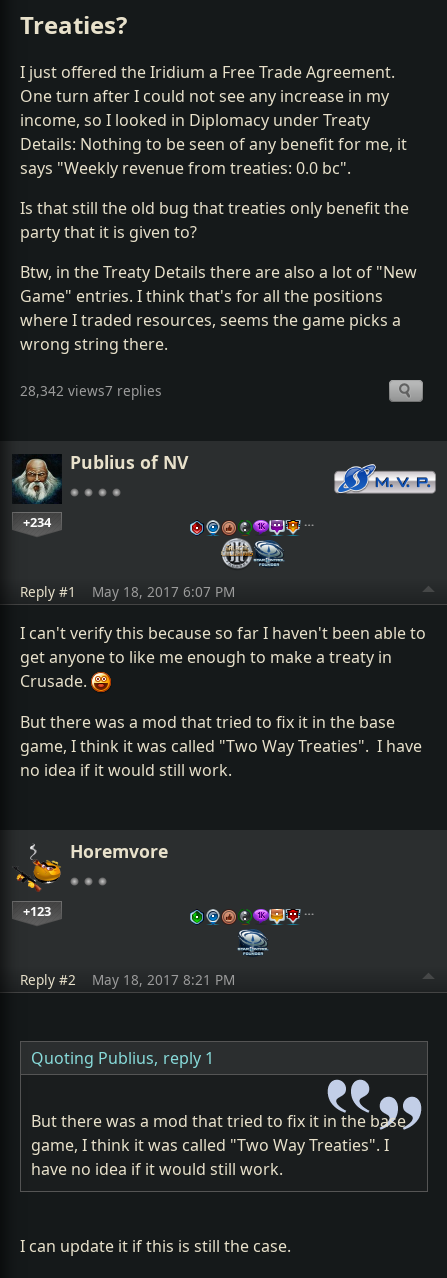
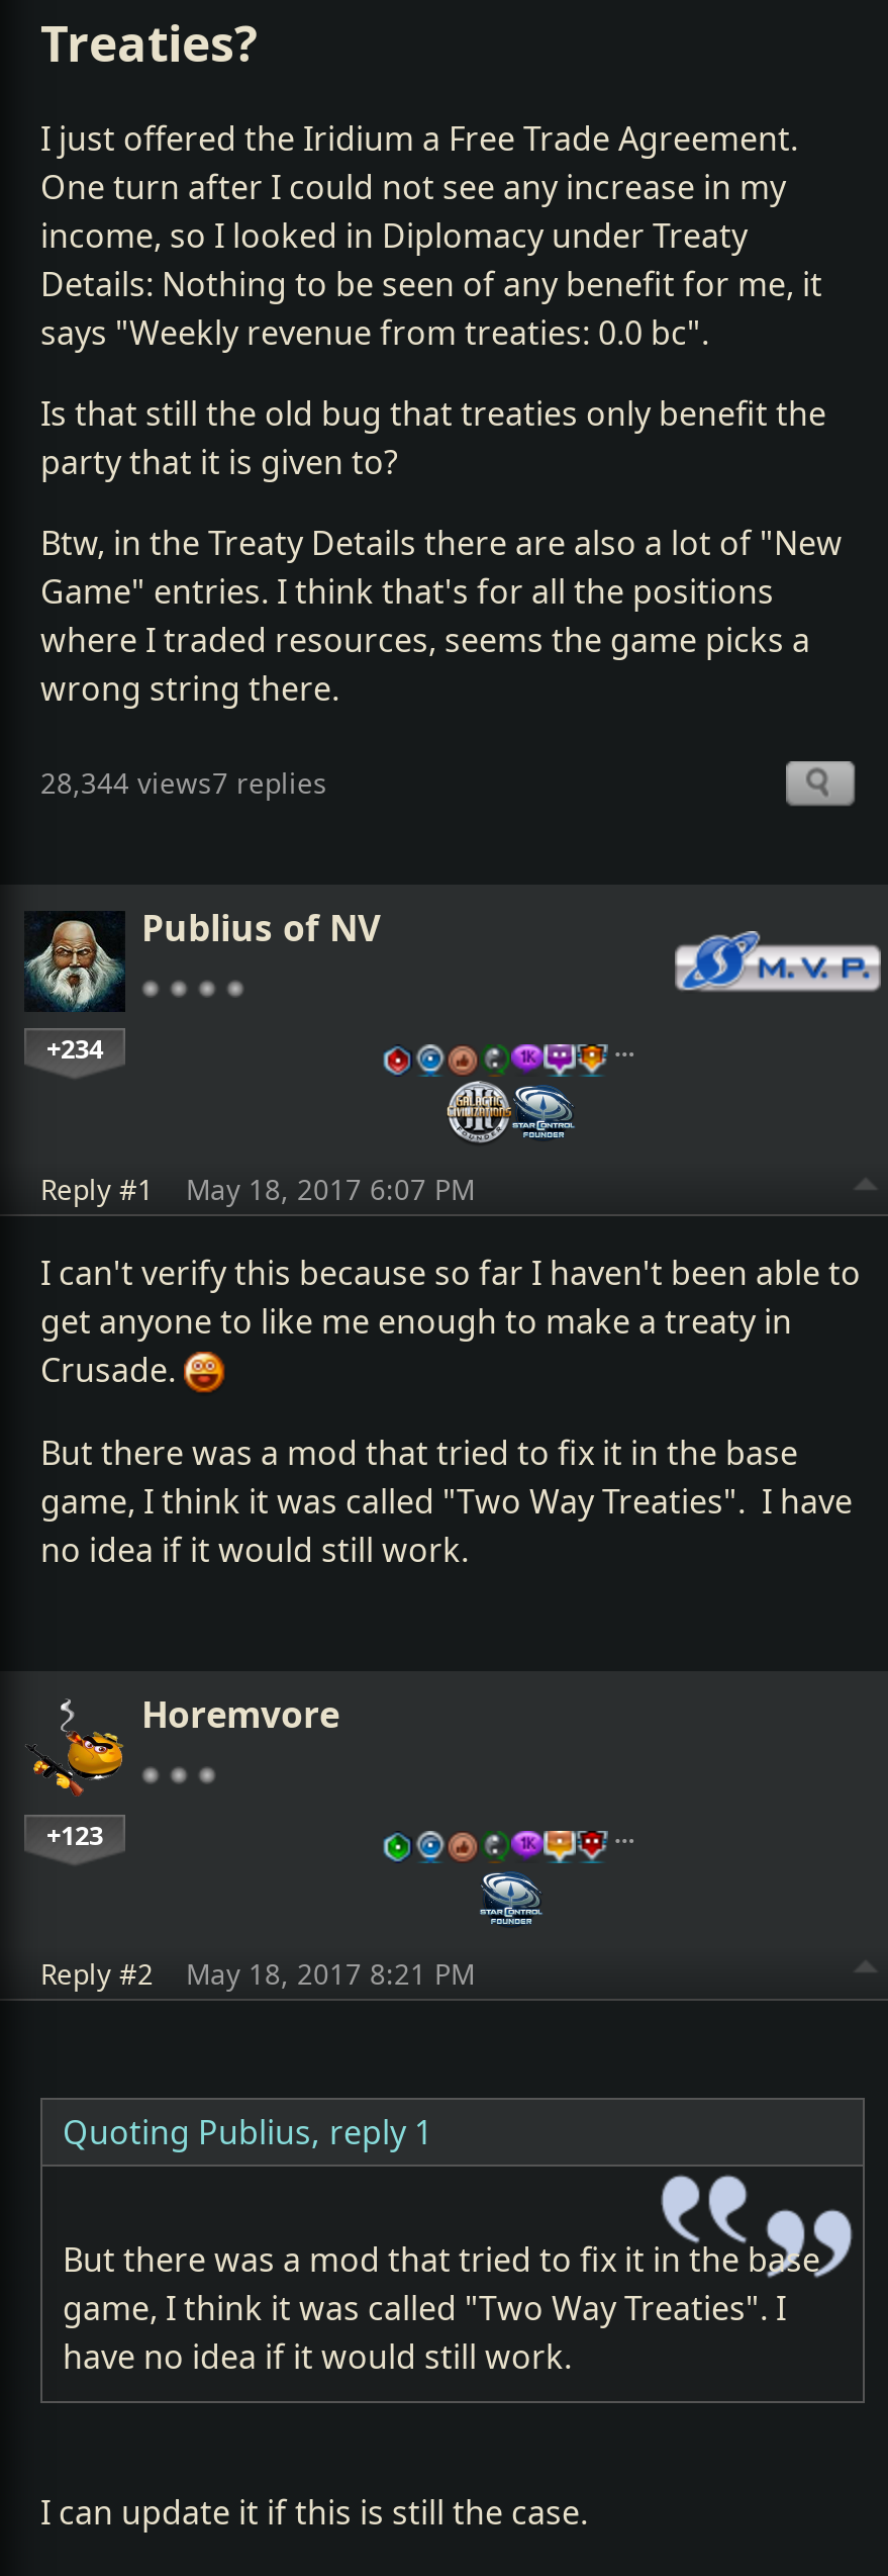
- 28,342 views7 replies
+ 28,344 views7 replies
